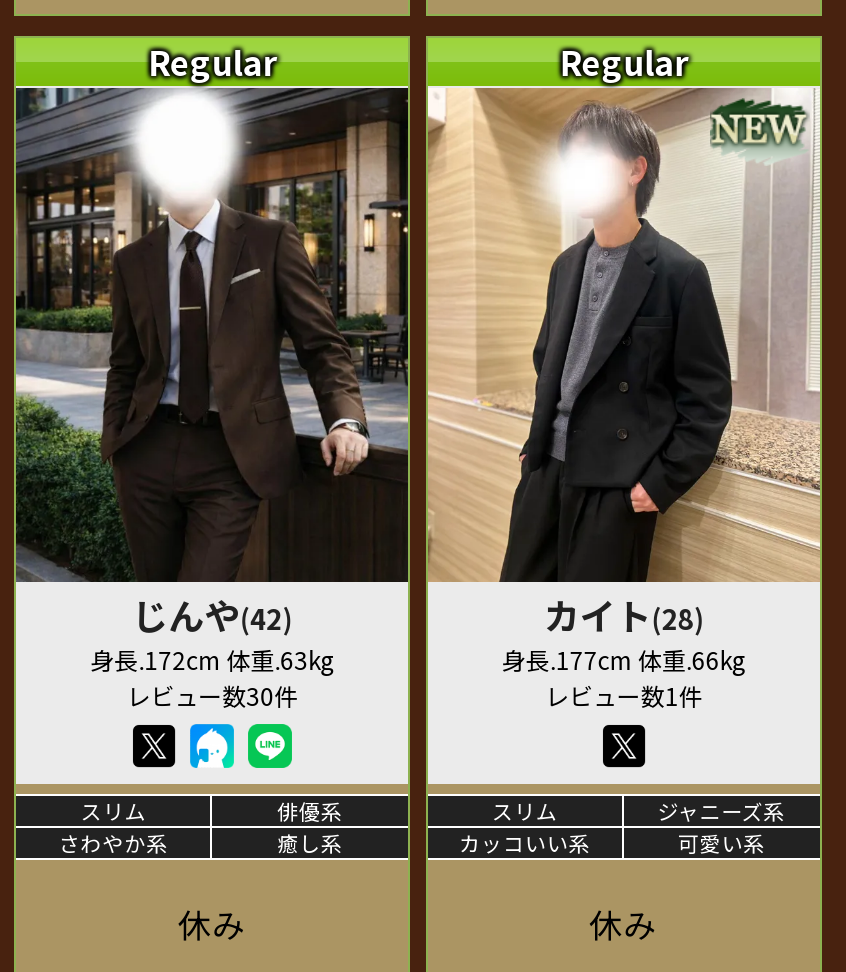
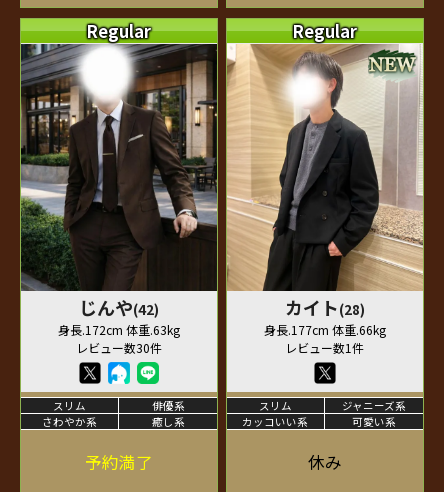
- 休み
+ 予約満了
